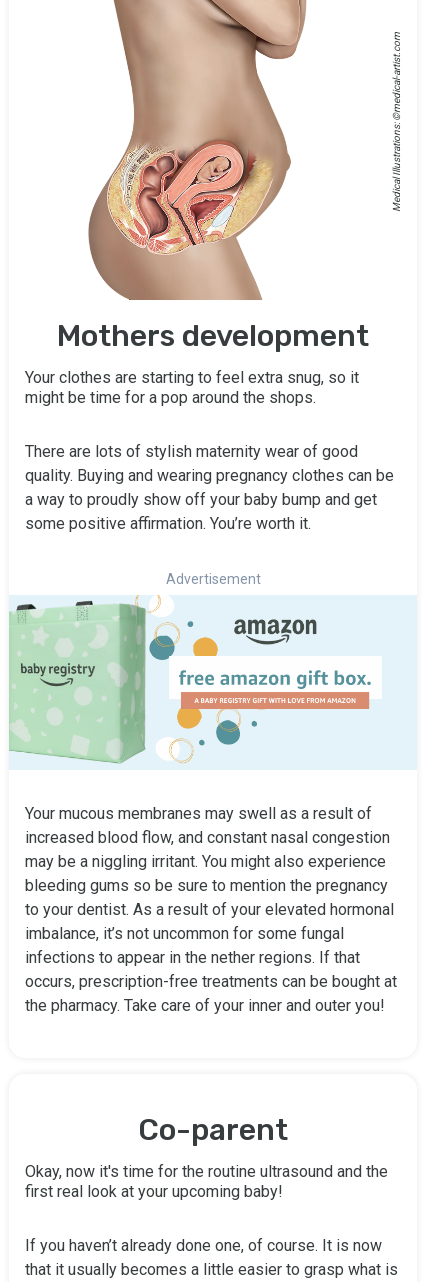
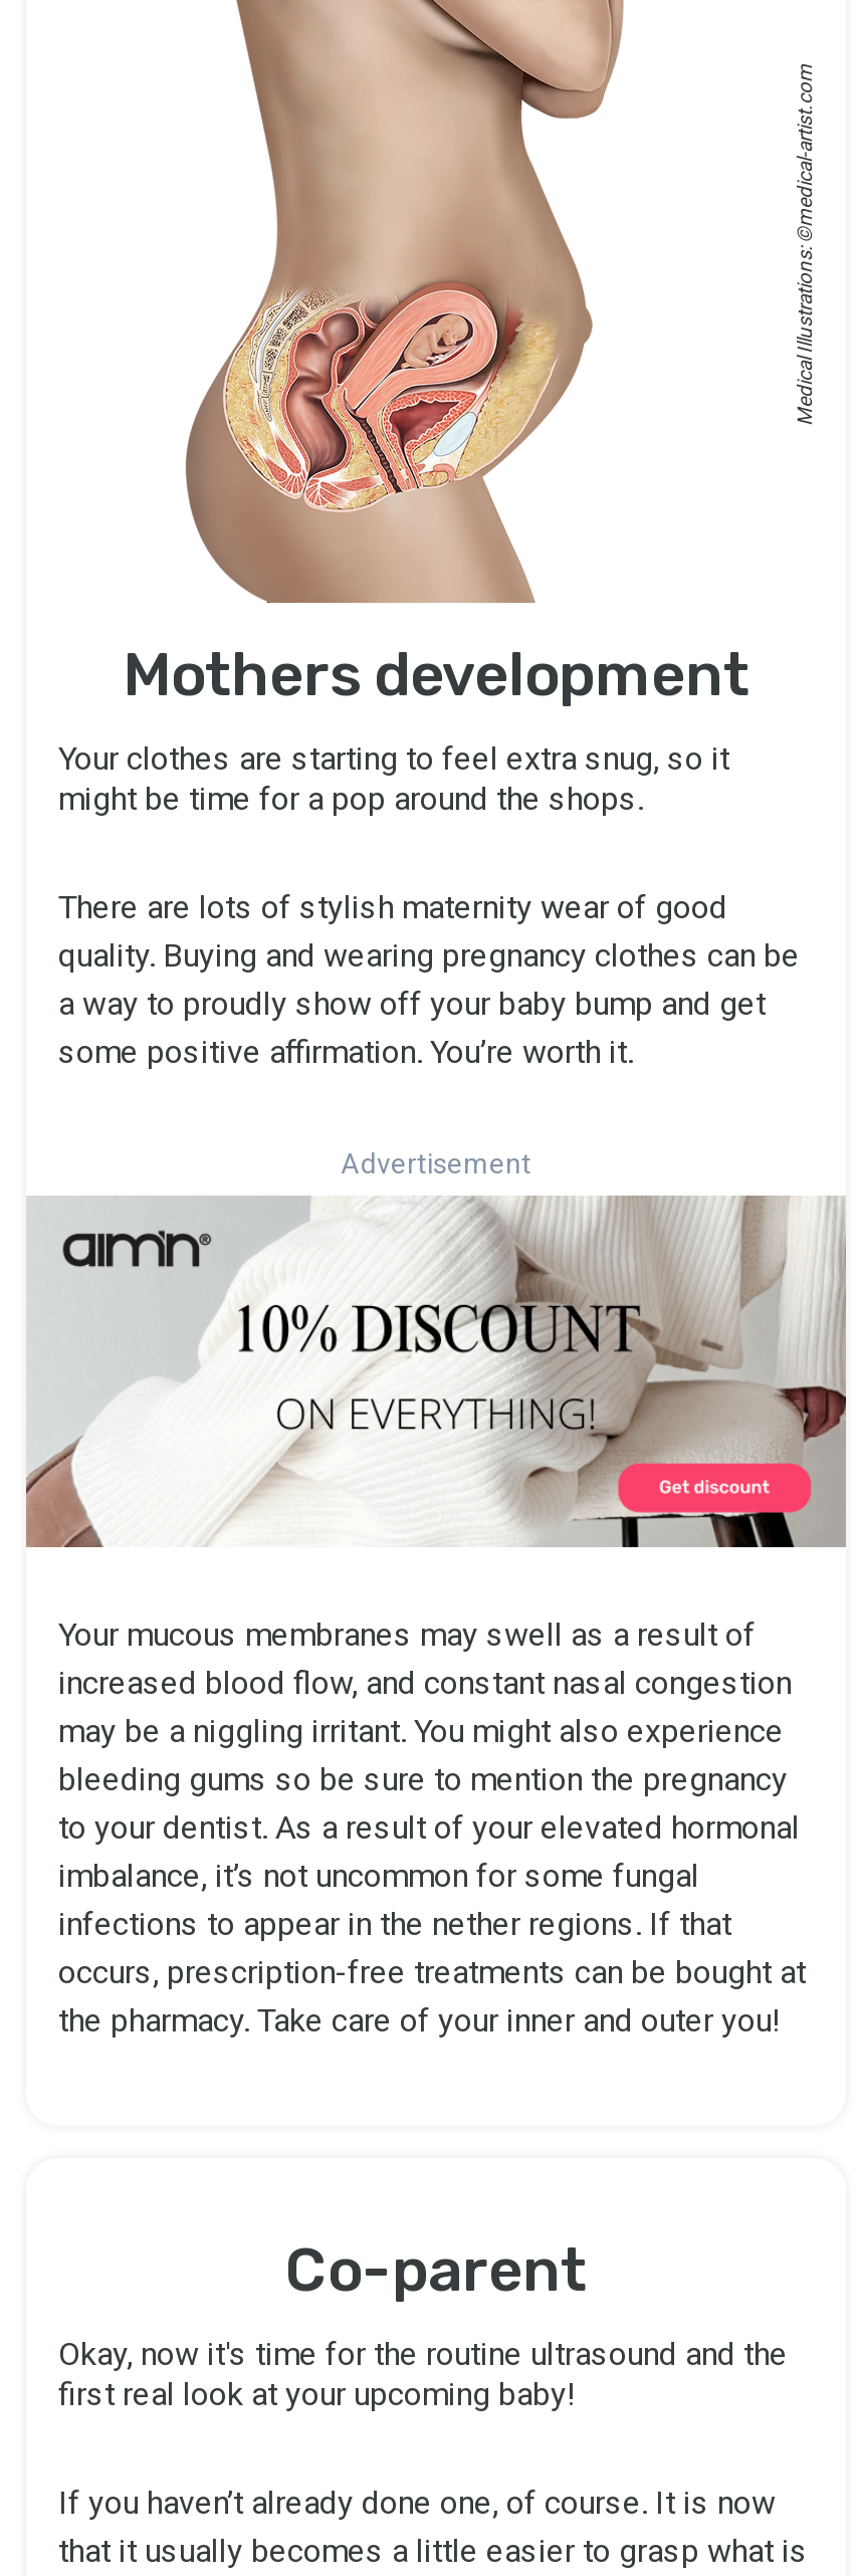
- [image]
+ [image]
